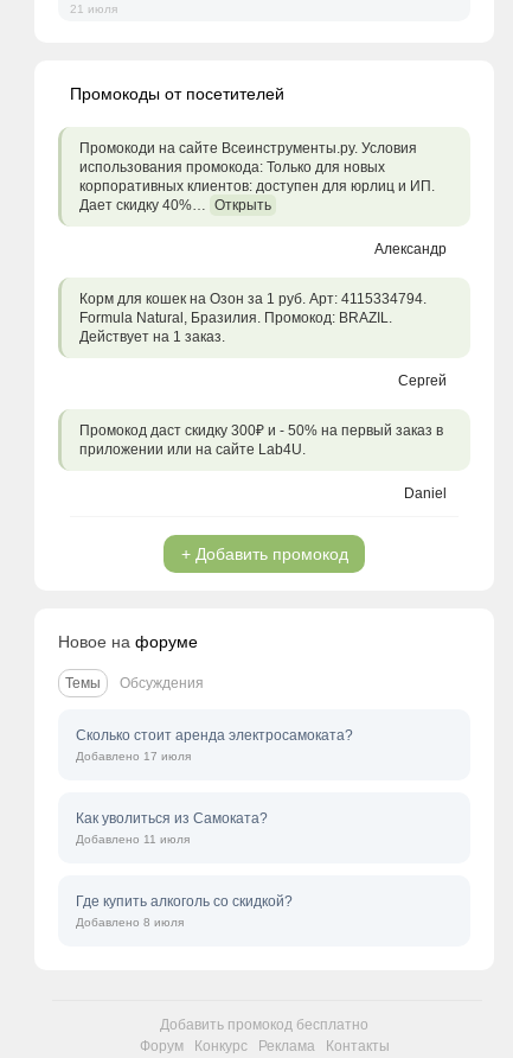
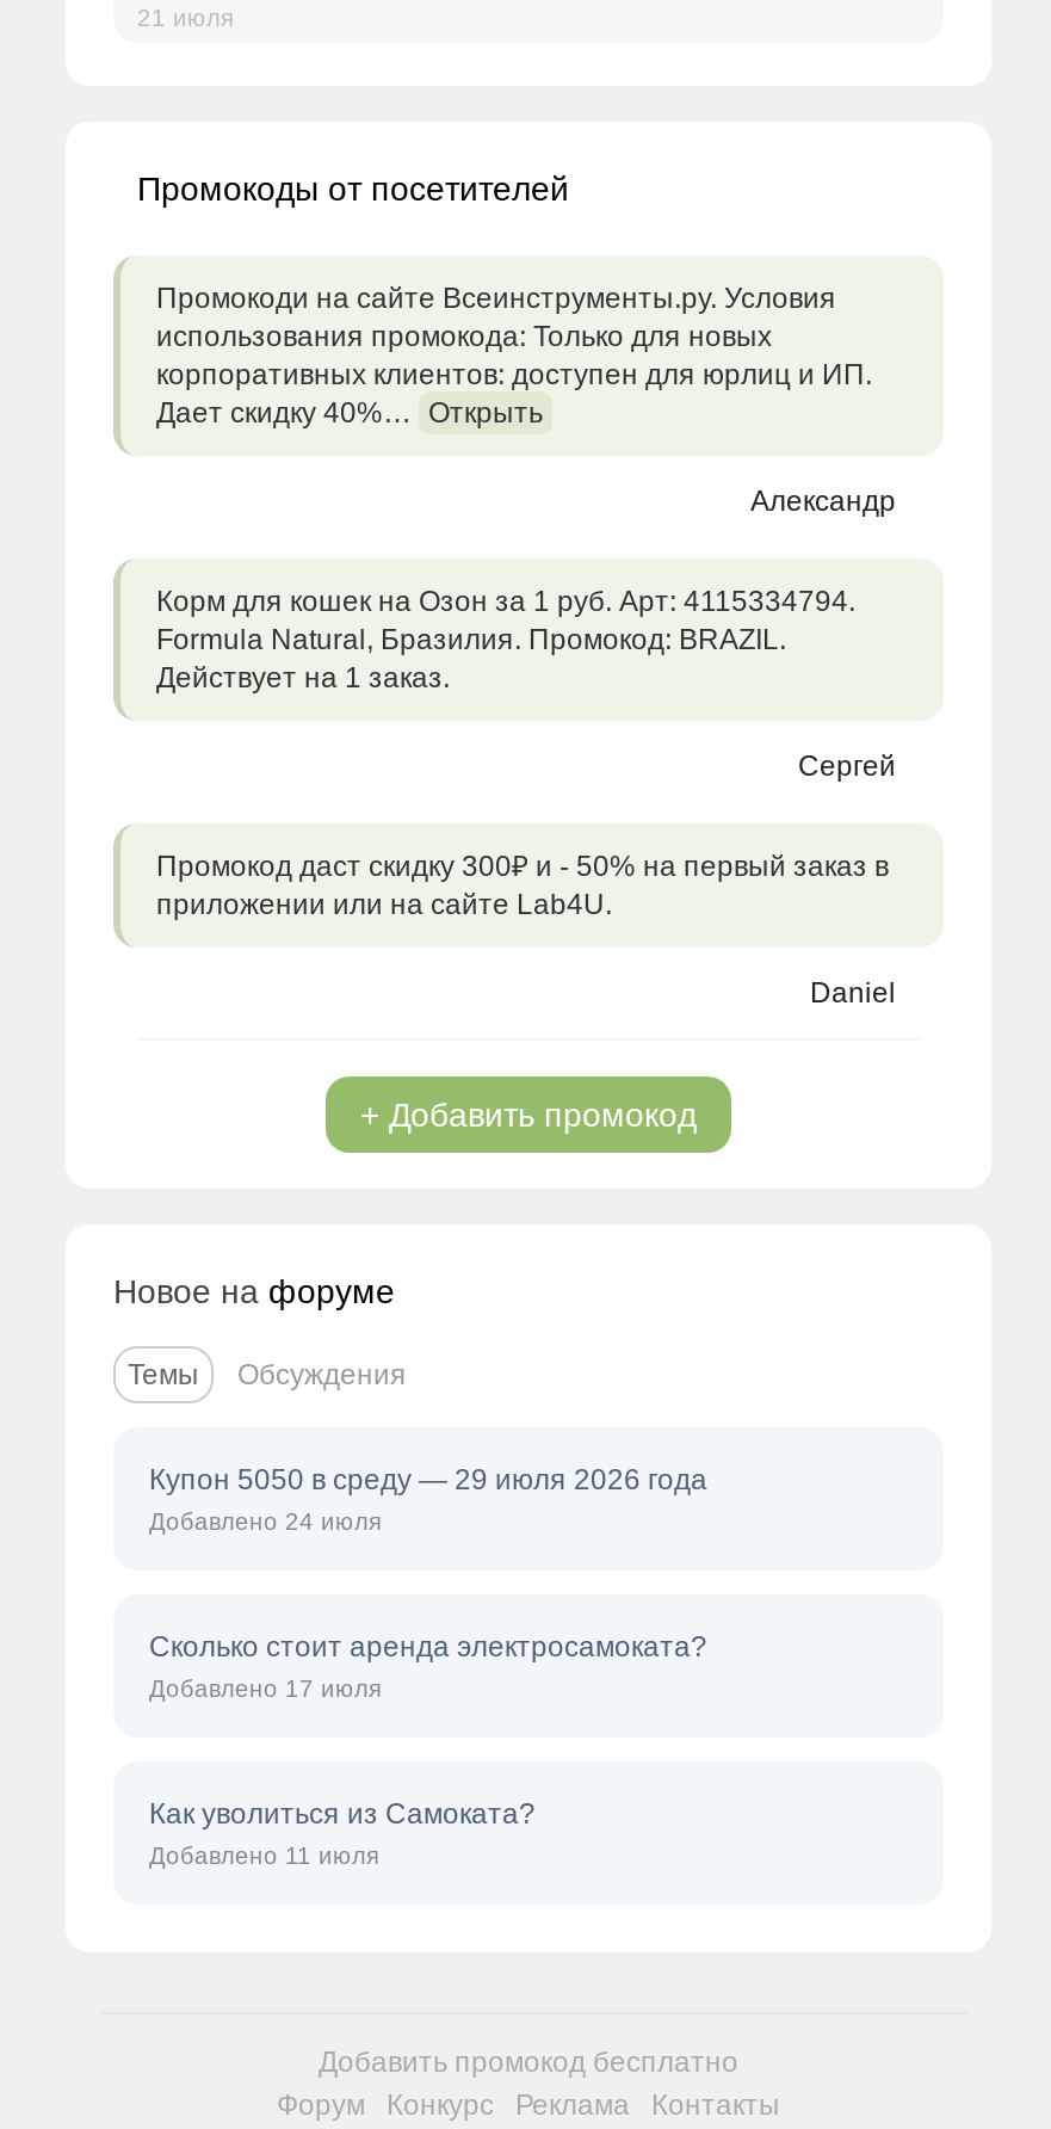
+ Купон 5050 в среду — 29 июля 2026 года
+ Добавлено 24 июля

moved down: Сколько стоит аренда электросамоката? | Добавлено 17 июля | Как уволиться из Самоката? | Добавлено 11 июля

- Где купить алкоголь со скидкой?
- Добавлено 8 июля
